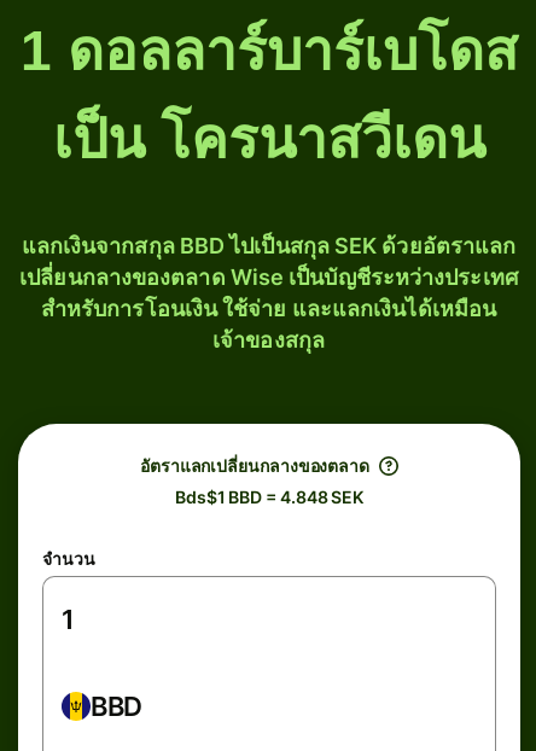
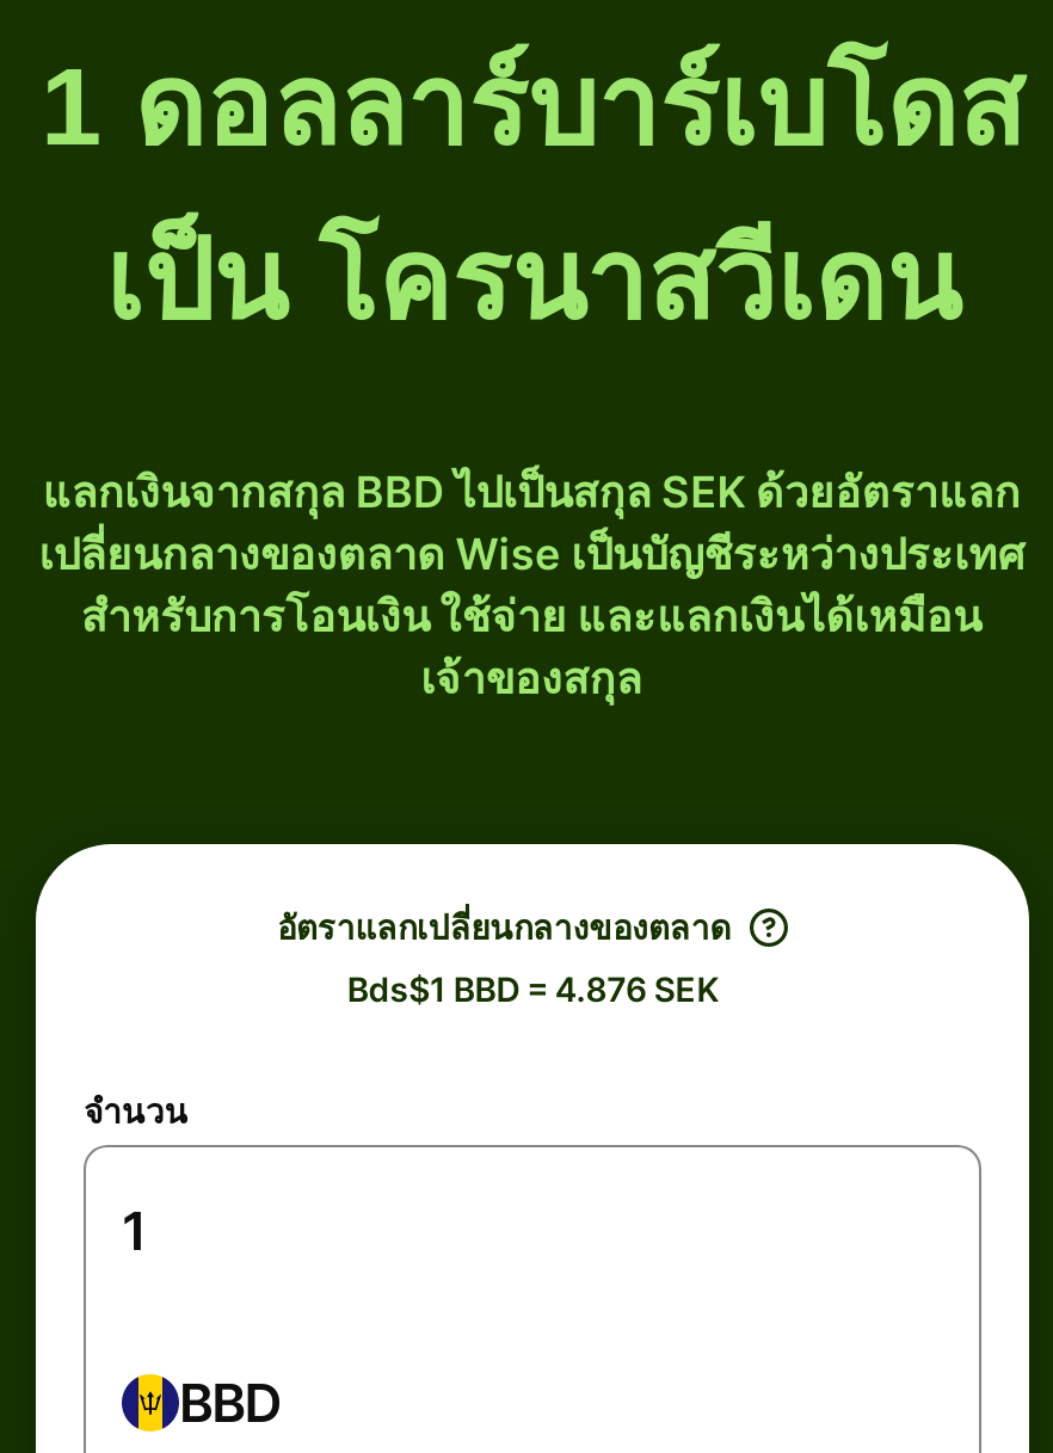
- Bds$1 BBD = 4.848 SEK
+ Bds$1 BBD = 4.876 SEK
